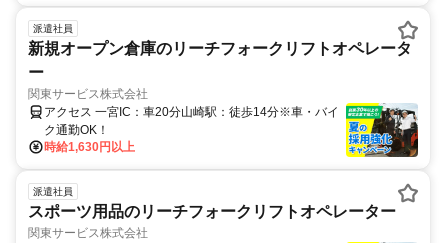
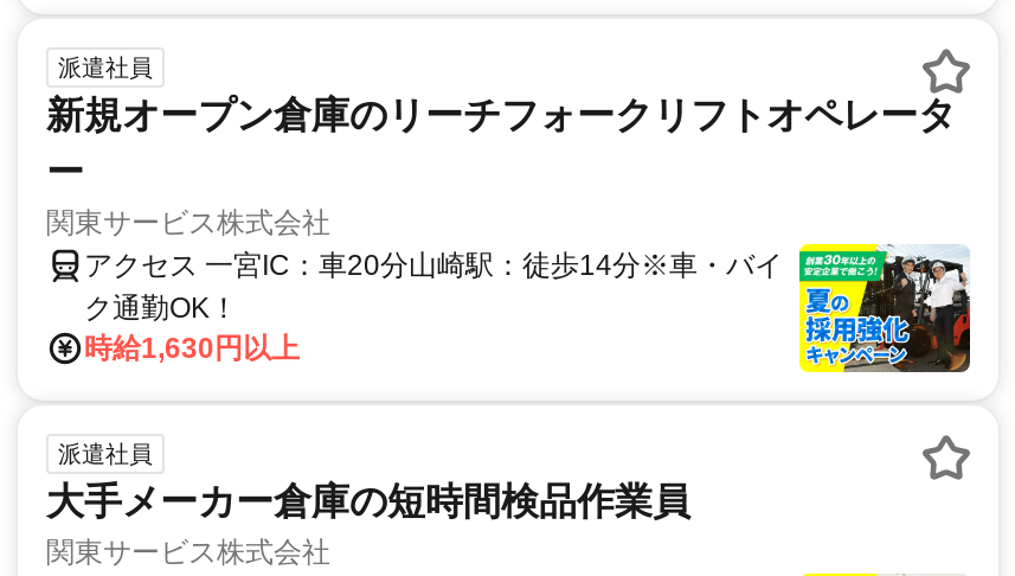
- スポーツ用品のリーチフォークリフトオペレーター
+ 大手メーカー倉庫の短時間検品作業員
